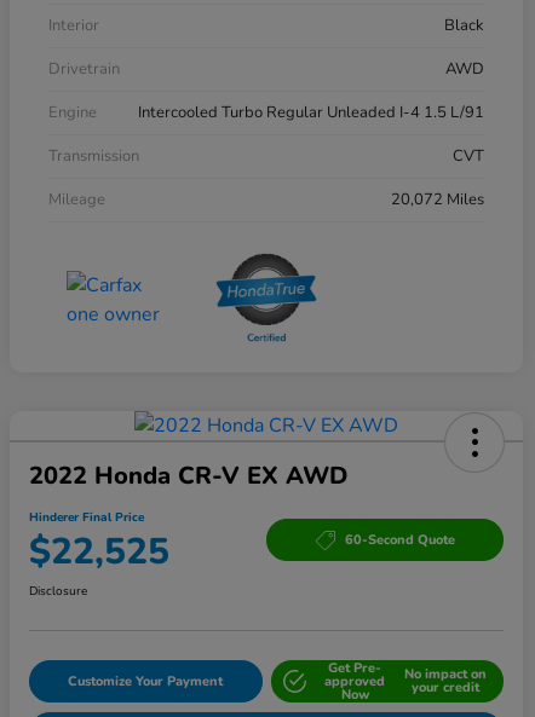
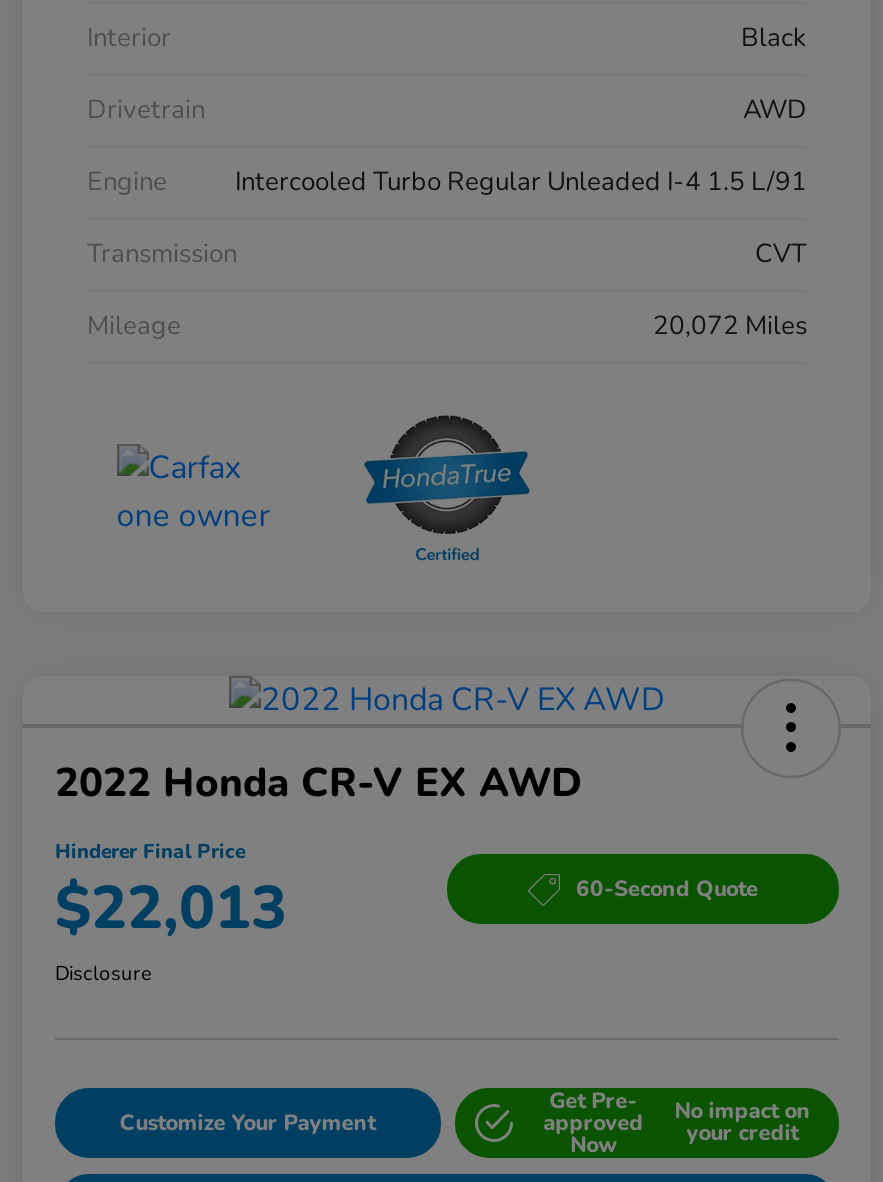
- $22,525
+ $22,013
